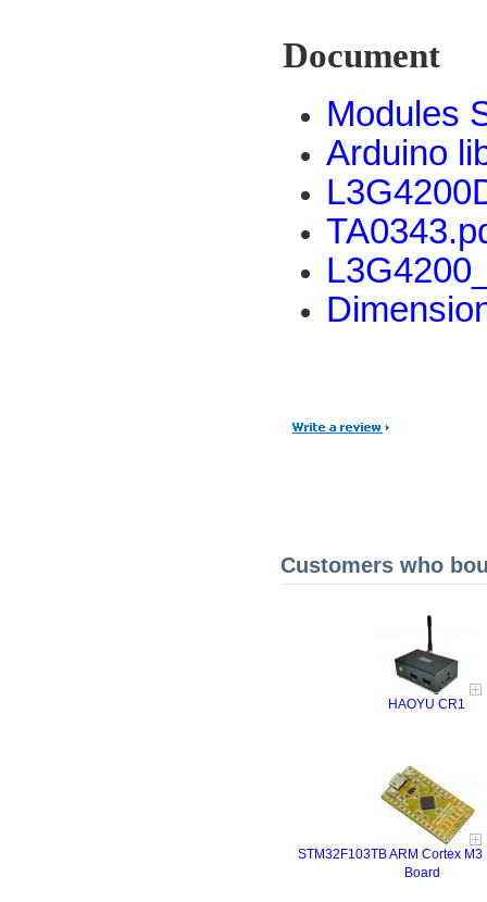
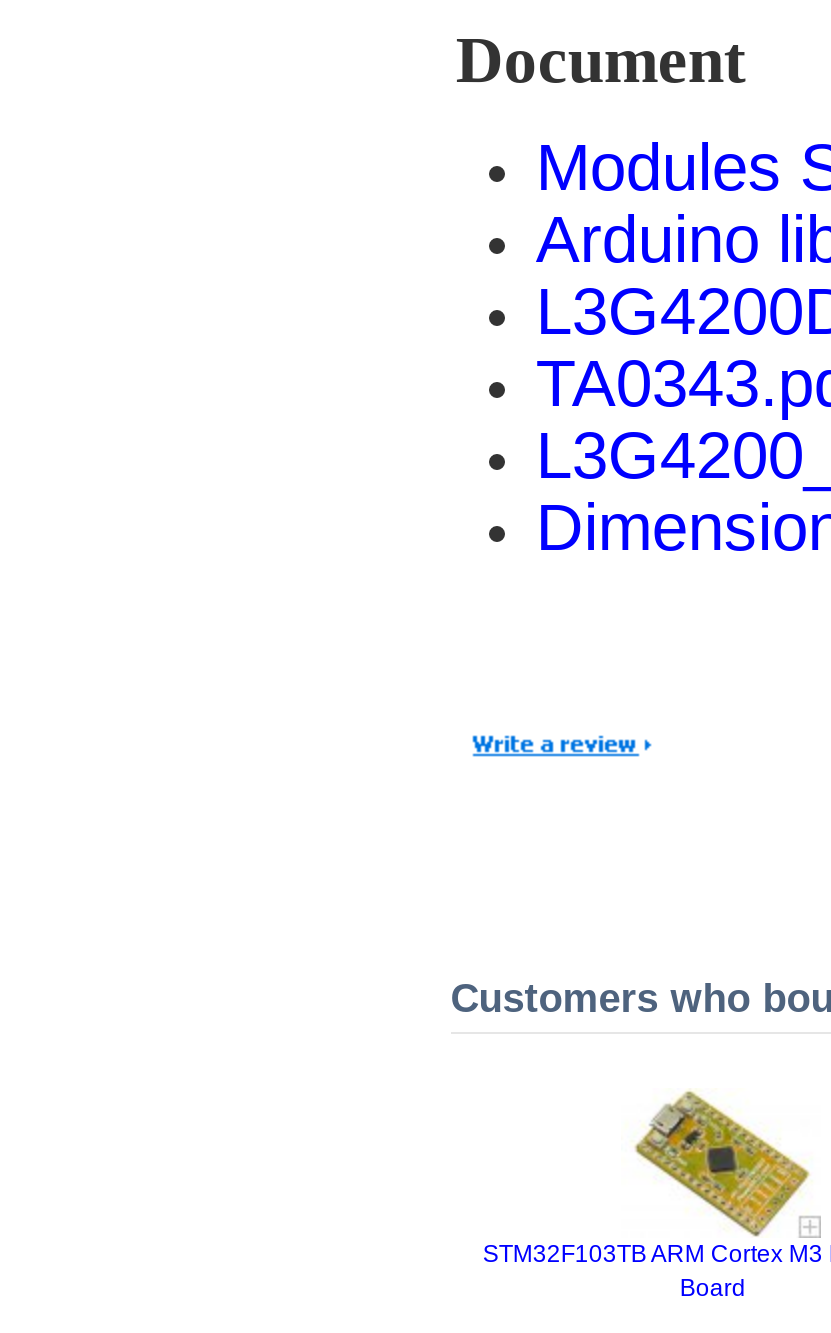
- [image]
- HAOYU CR1
